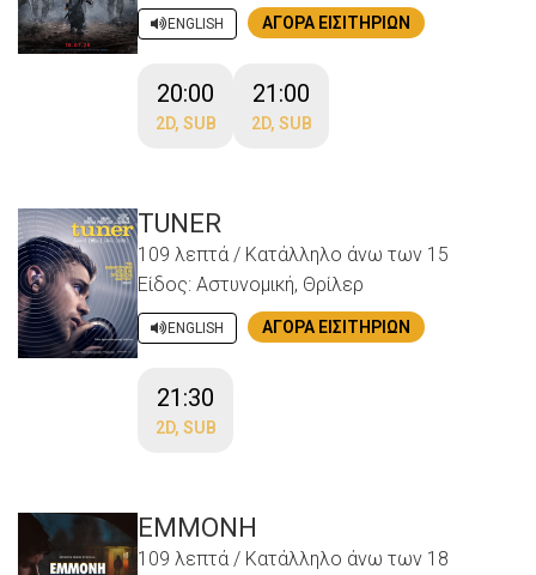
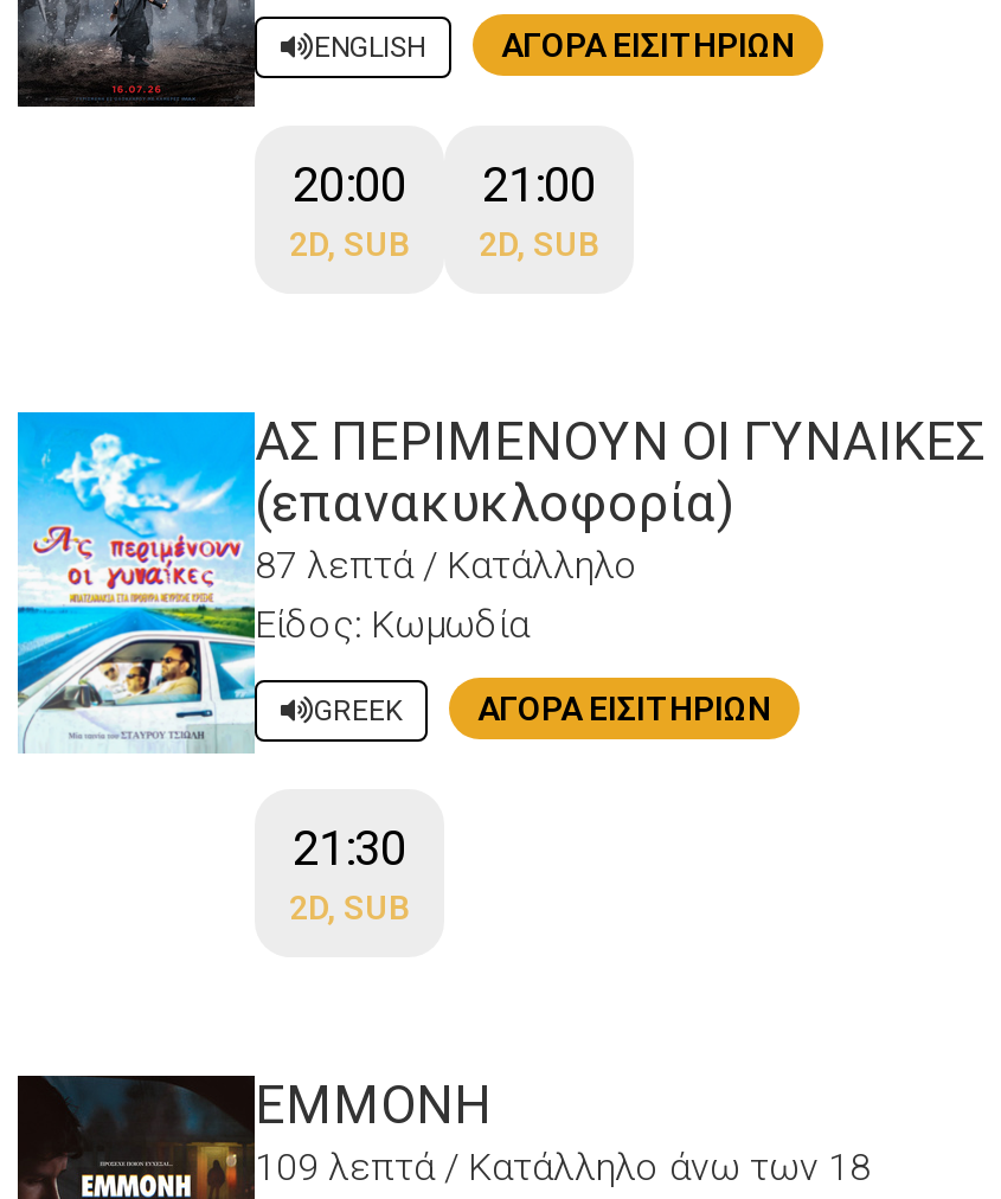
- [image]
- TUNER
- 109 λεπτά / Κατάλληλο άνω των 15
- Είδος: Αστυνομική, Θρίλερ
+ [image]
+ ΑΣ ΠΕΡΙΜΕΝΟΥΝ ΟΙ ΓΥΝΑΙΚΕΣ
+ (επανακυκλοφορία)
+ 87 λεπτά / Κατάλληλο
+ Είδος: Κωμωδία

- ENGLISH
+ GREEK
